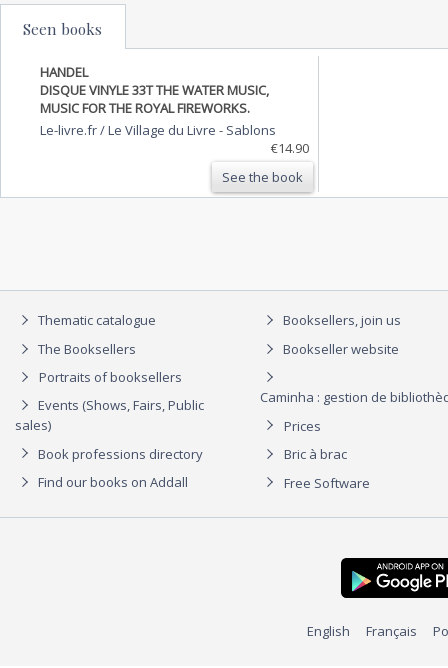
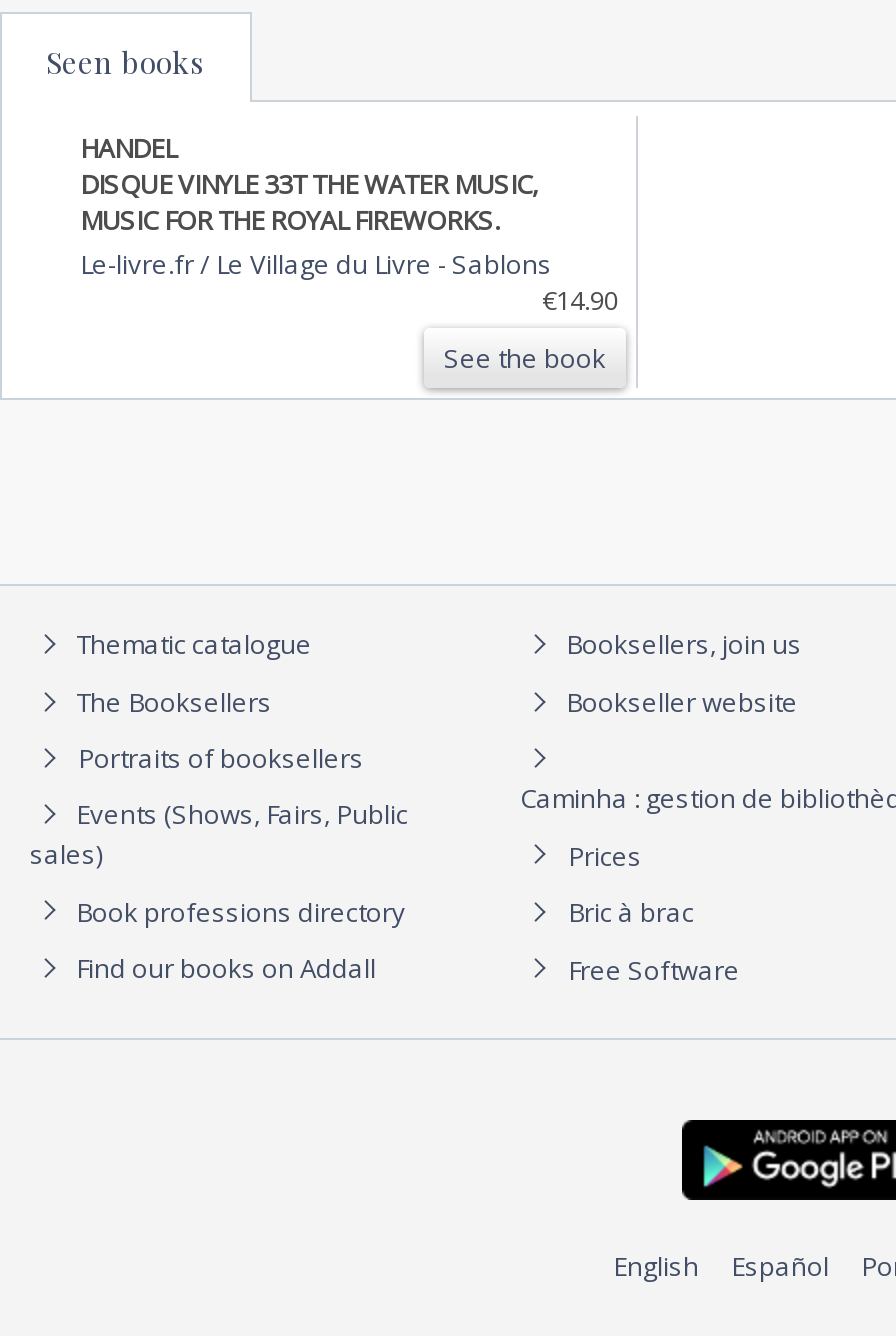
- Français
+ Español
